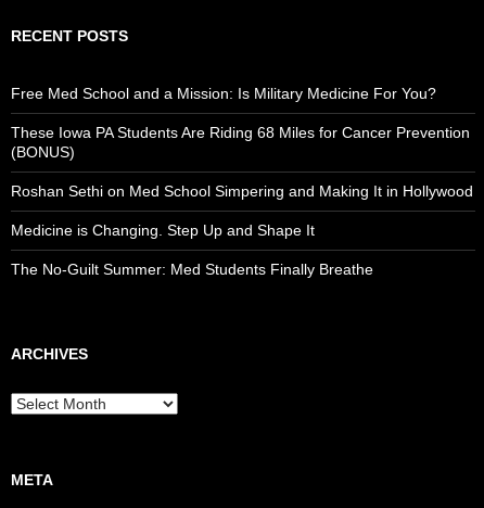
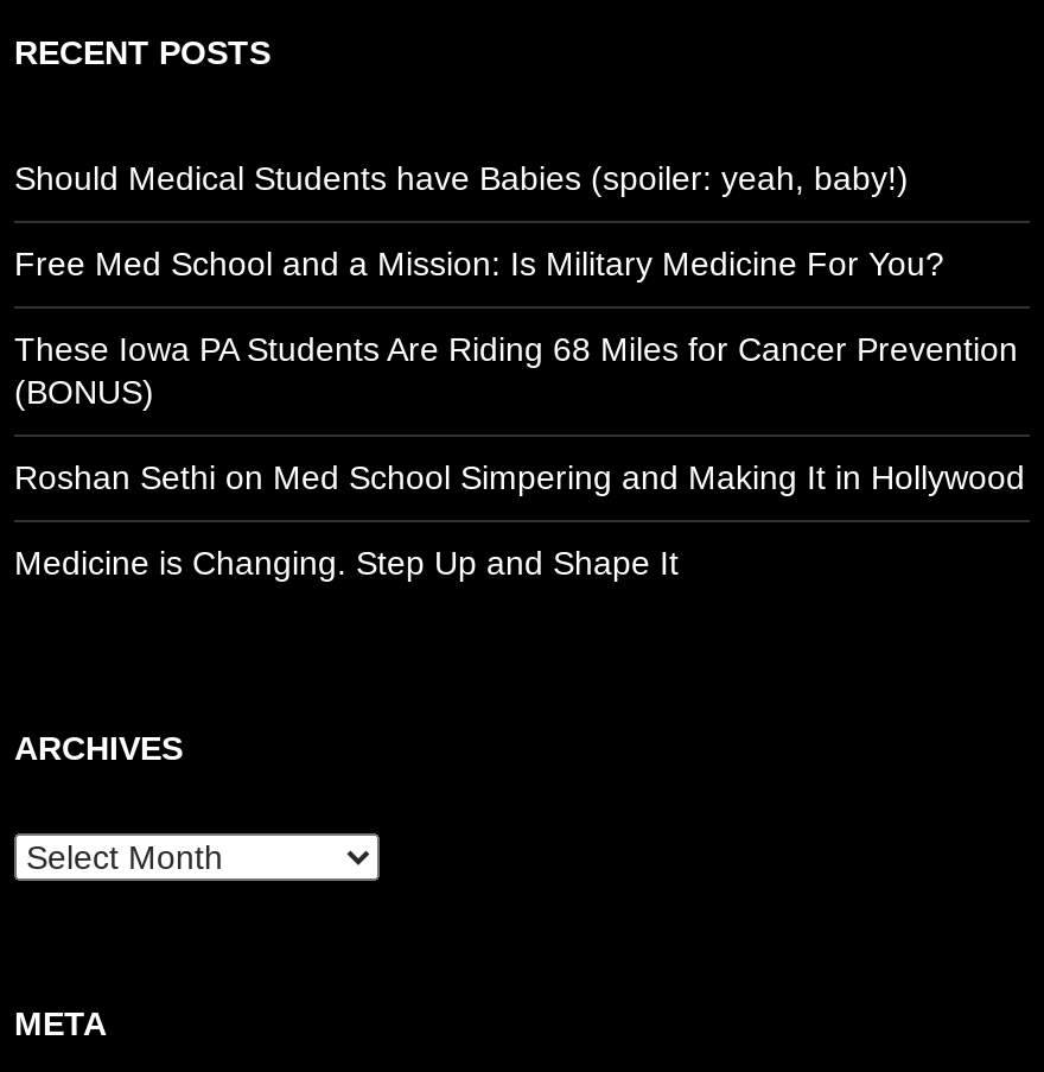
+ Should Medical Students have Babies (spoiler: yeah, baby!)

moved down: Free Med School and a Mission: Is Military Medicine For You? | These Iowa PA Students Are Riding 68 Miles for Cancer Prevention | (BONUS) | Roshan Sethi on Med School Simpering and Making It in Hollywood | Medicine is Changing. Step Up and Shape It

- The No-Guilt Summer: Med Students Finally Breathe
